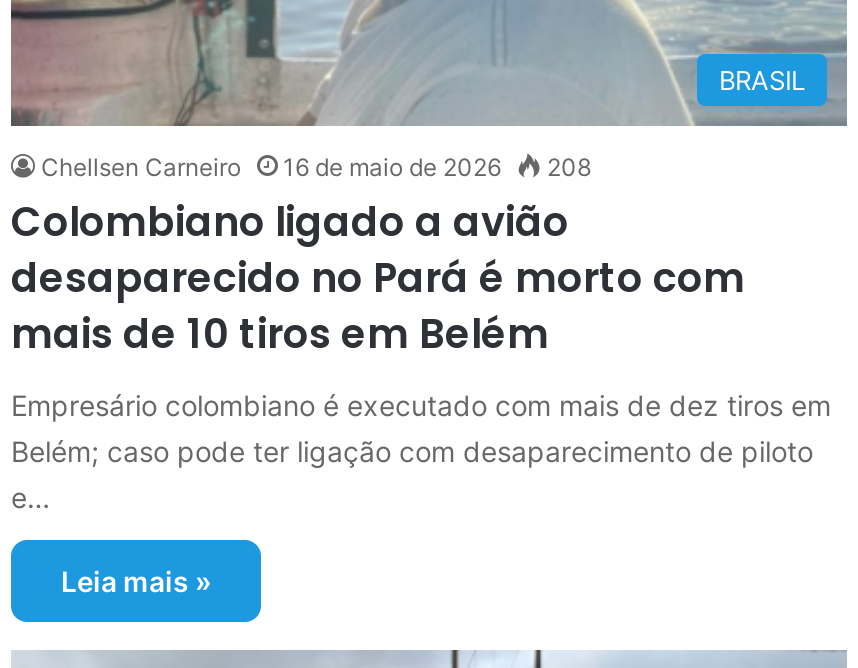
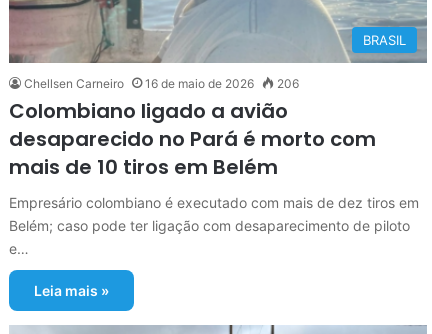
- Chellsen Carneiro 16 de maio de 2026 208
+ Chellsen Carneiro 16 de maio de 2026 206
